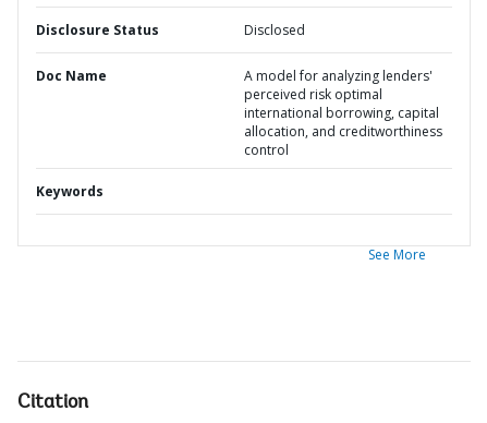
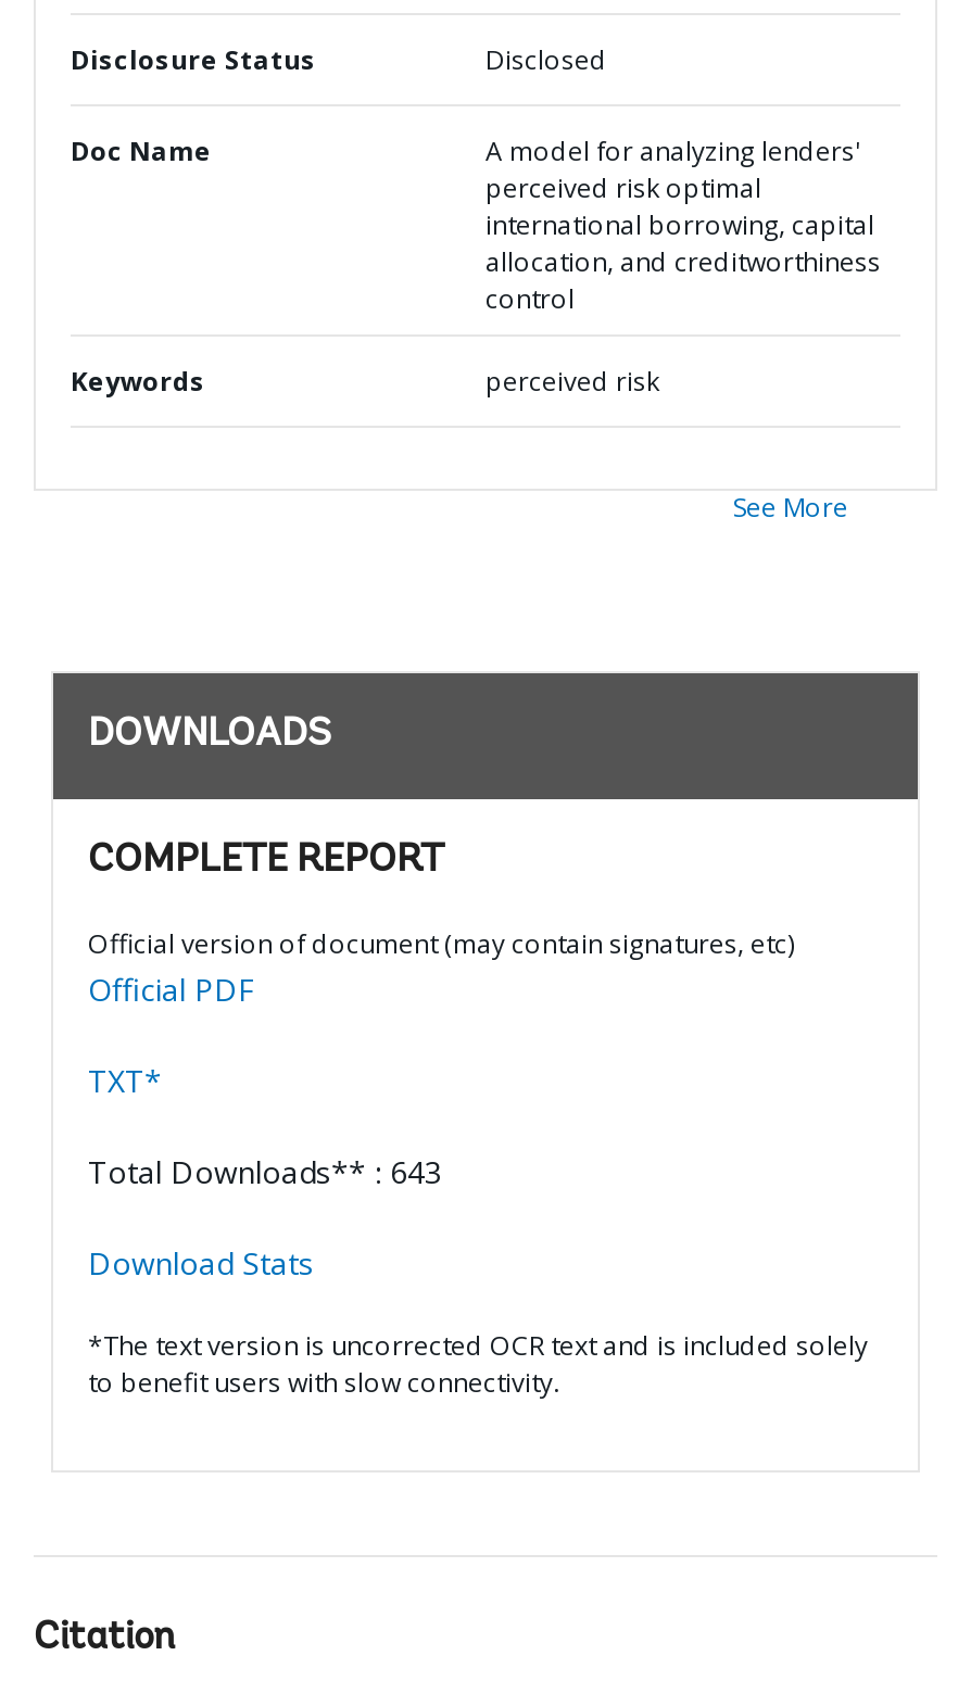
+ perceived risk

+ DOWNLOADS
+ COMPLETE REPORT
+ Official version of document (may contain signatures, etc)
+ Official PDF
+ TXT*
+ Total Downloads** : 643
+ Download Stats
+ *The text version is uncorrected OCR text and is included solely
+ to benefit users with slow connectivity.
